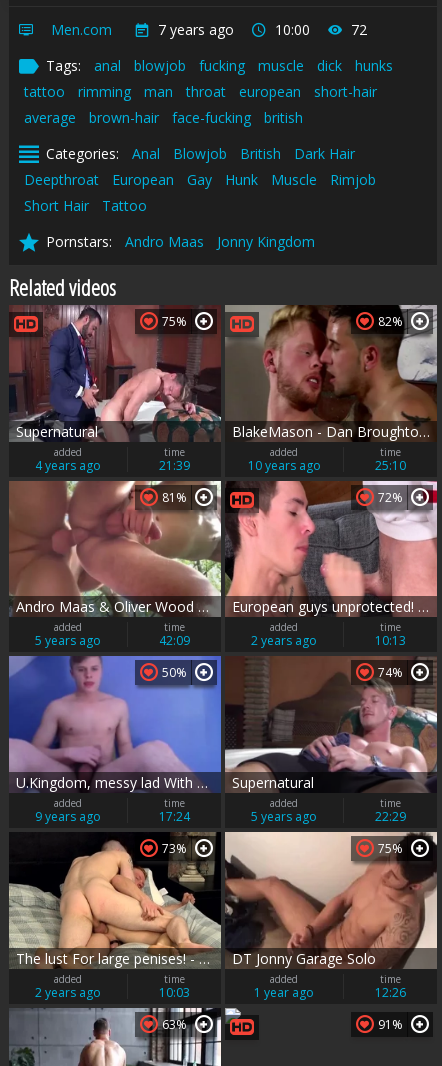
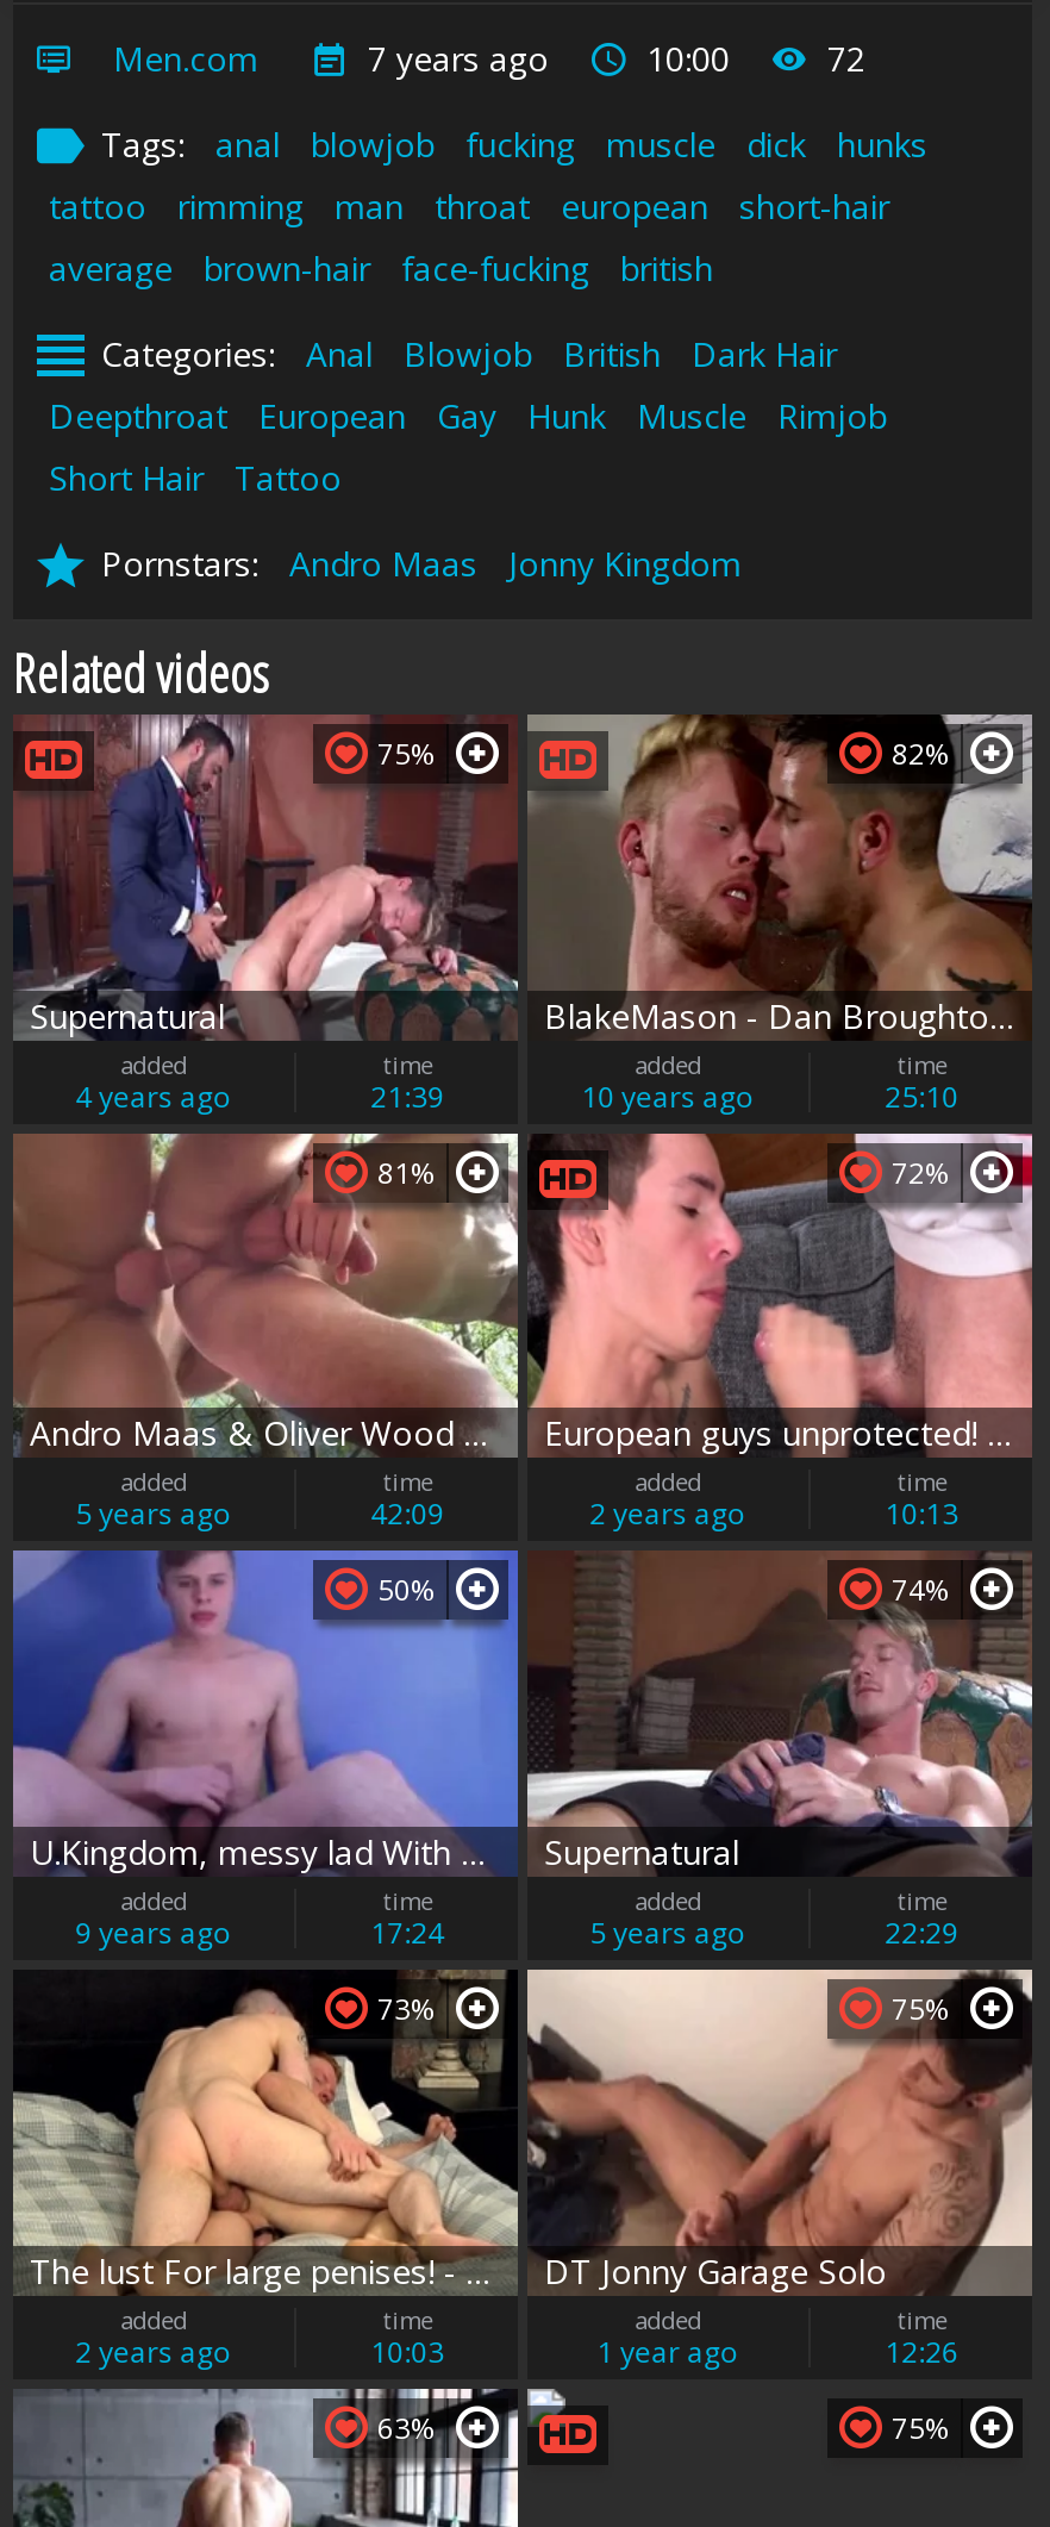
- 91%
+ 75%
